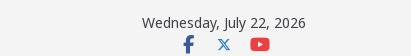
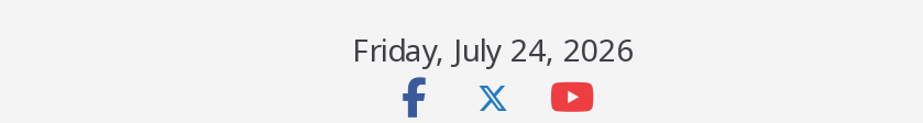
- Wednesday, July 22, 2026
+ Friday, July 24, 2026
